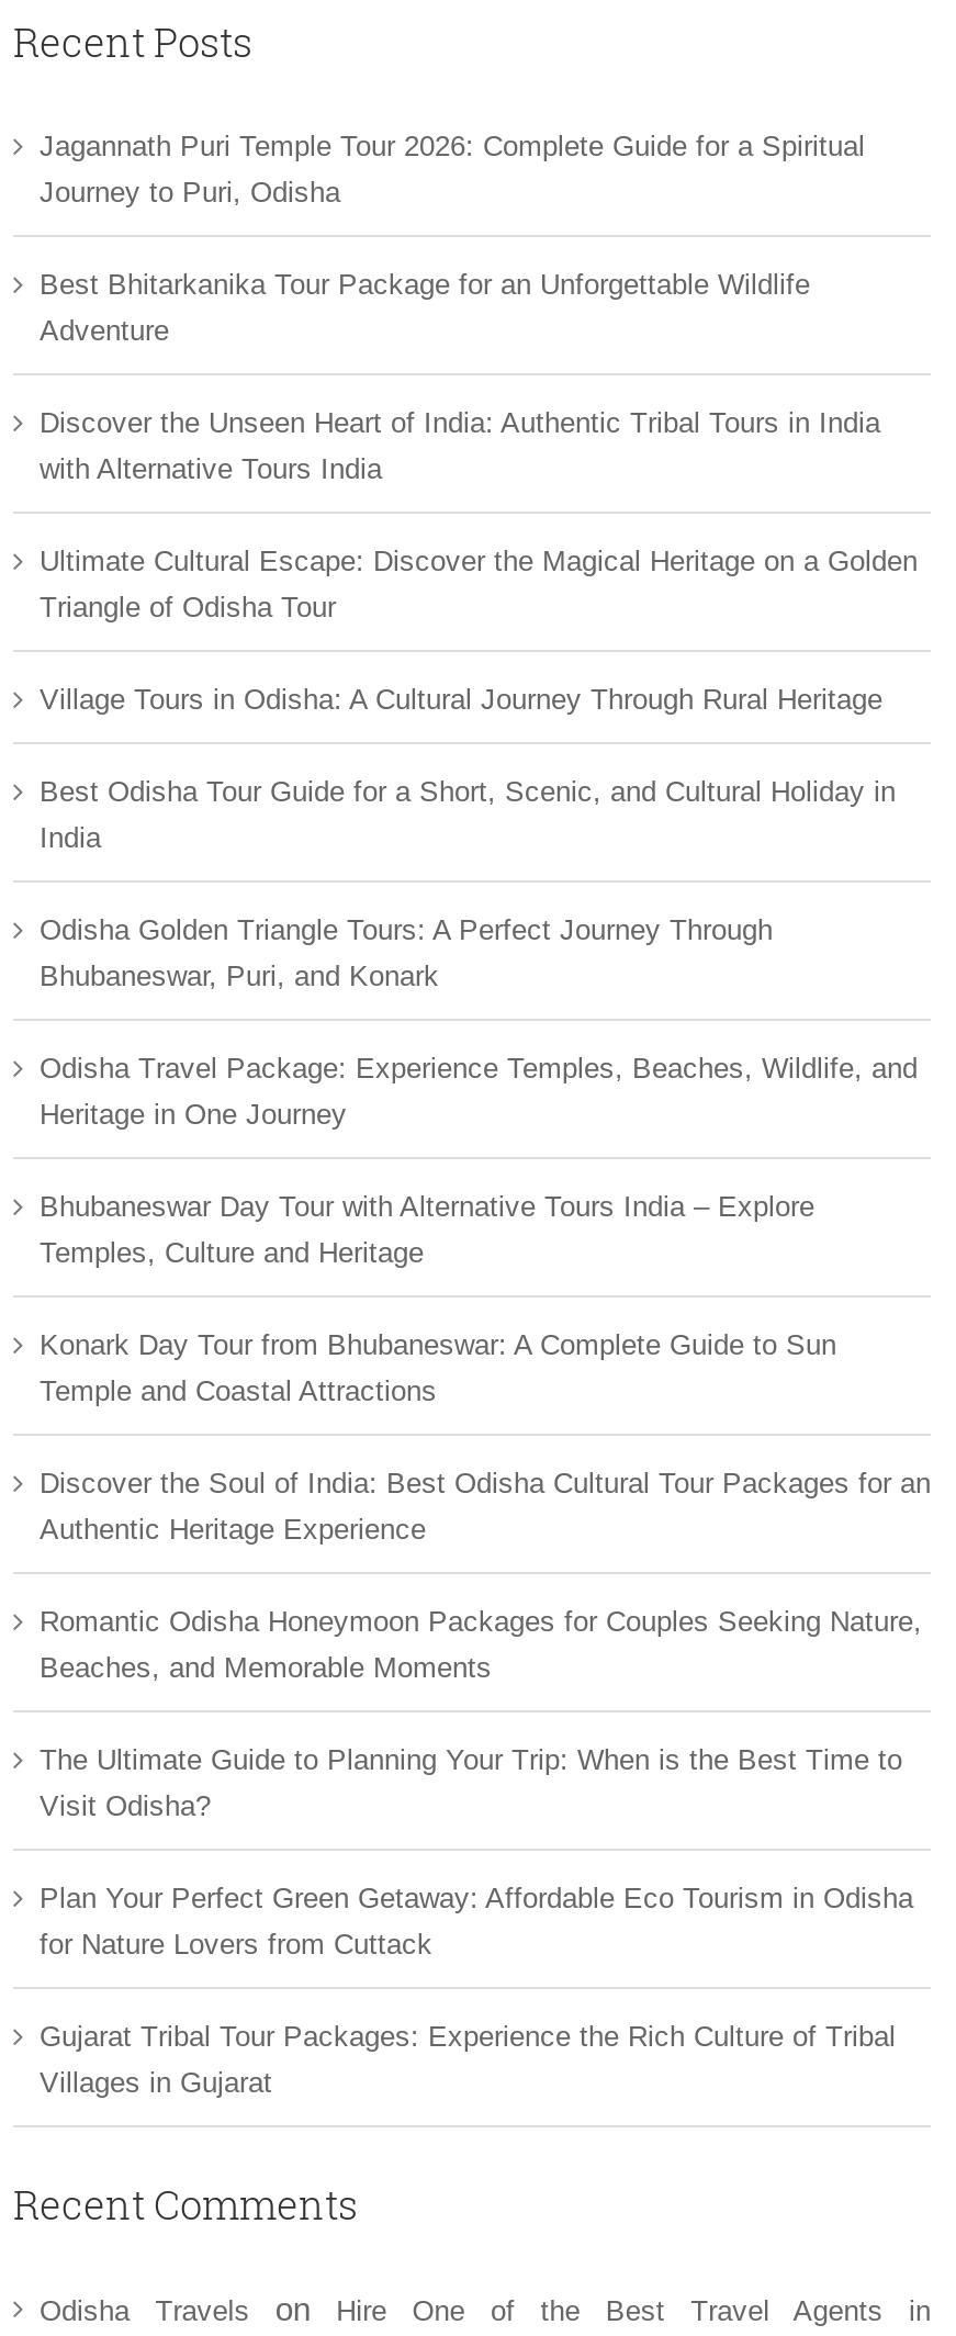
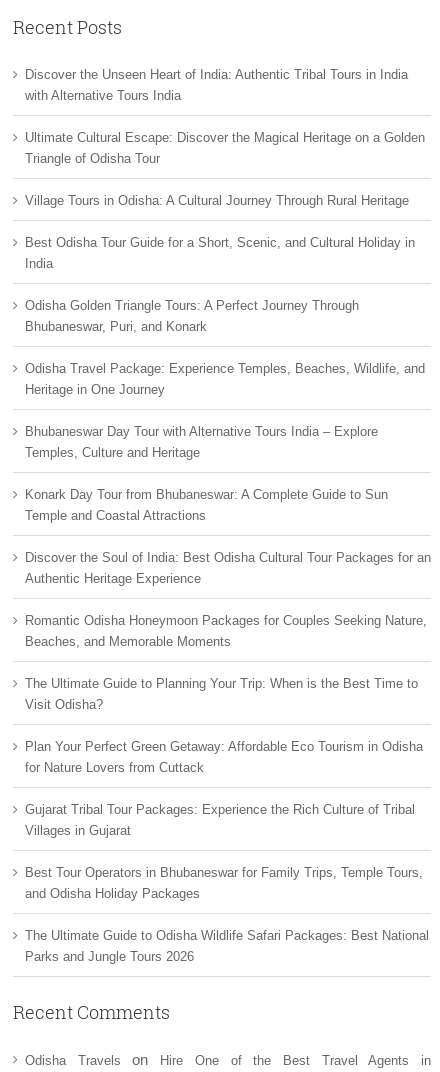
- Jagannath Puri Temple Tour 2026: Complete Guide for a Spiritual
- Journey to Puri, Odisha
- Best Bhitarkanika Tour Package for an Unforgettable Wildlife
- Adventure

moved up: Discover the Unseen Heart of India: Authentic Tribal Tours in India | with Alternative Tours India | Ultimate Cultural Escape: Discover the Magical Heritage on a Golden | ... | Gujarat Tribal Tour Packages: Experience the Rich Culture of Tribal | Villages in Gujarat

+ Best Tour Operators in Bhubaneswar for Family Trips, Temple Tours,
+ and Odisha Holiday Packages
+ The Ultimate Guide to Odisha Wildlife Safari Packages: Best National
+ Parks and Jungle Tours 2026
